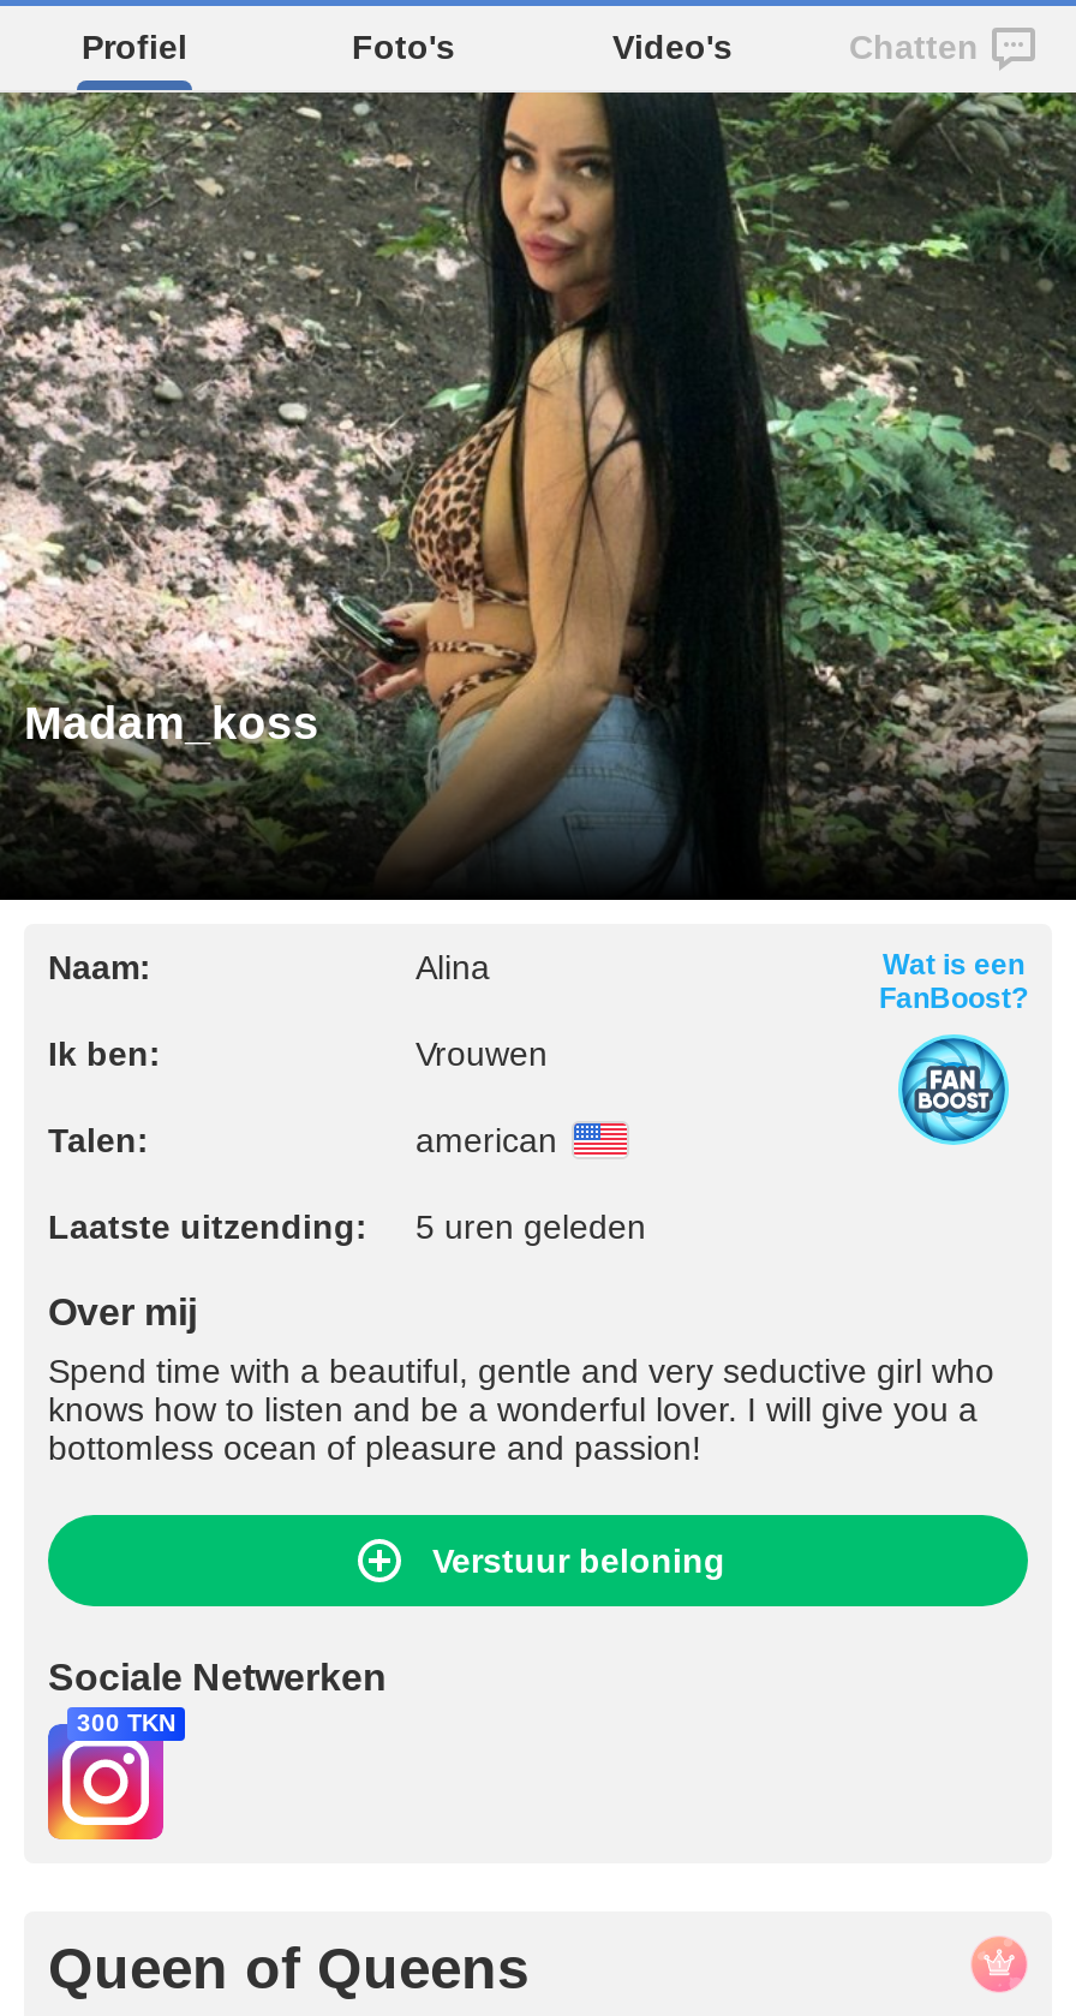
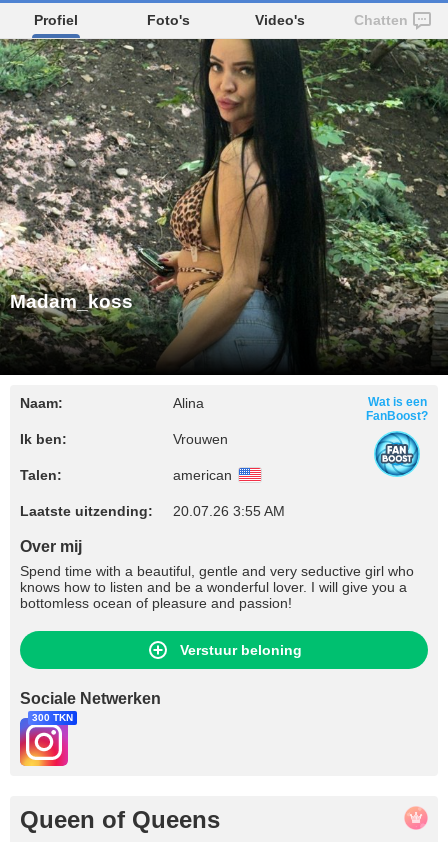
- Laatste uitzending: 5 uren geleden
+ Laatste uitzending: 20.07.26 3:55 AM
